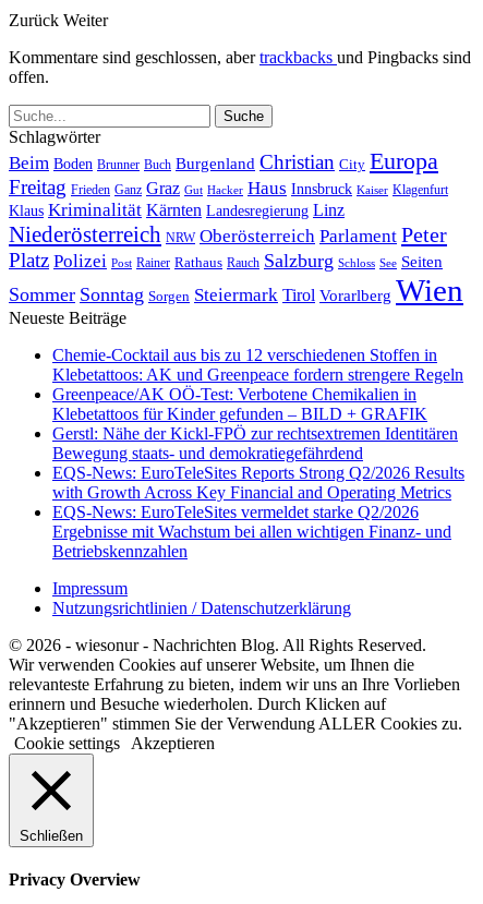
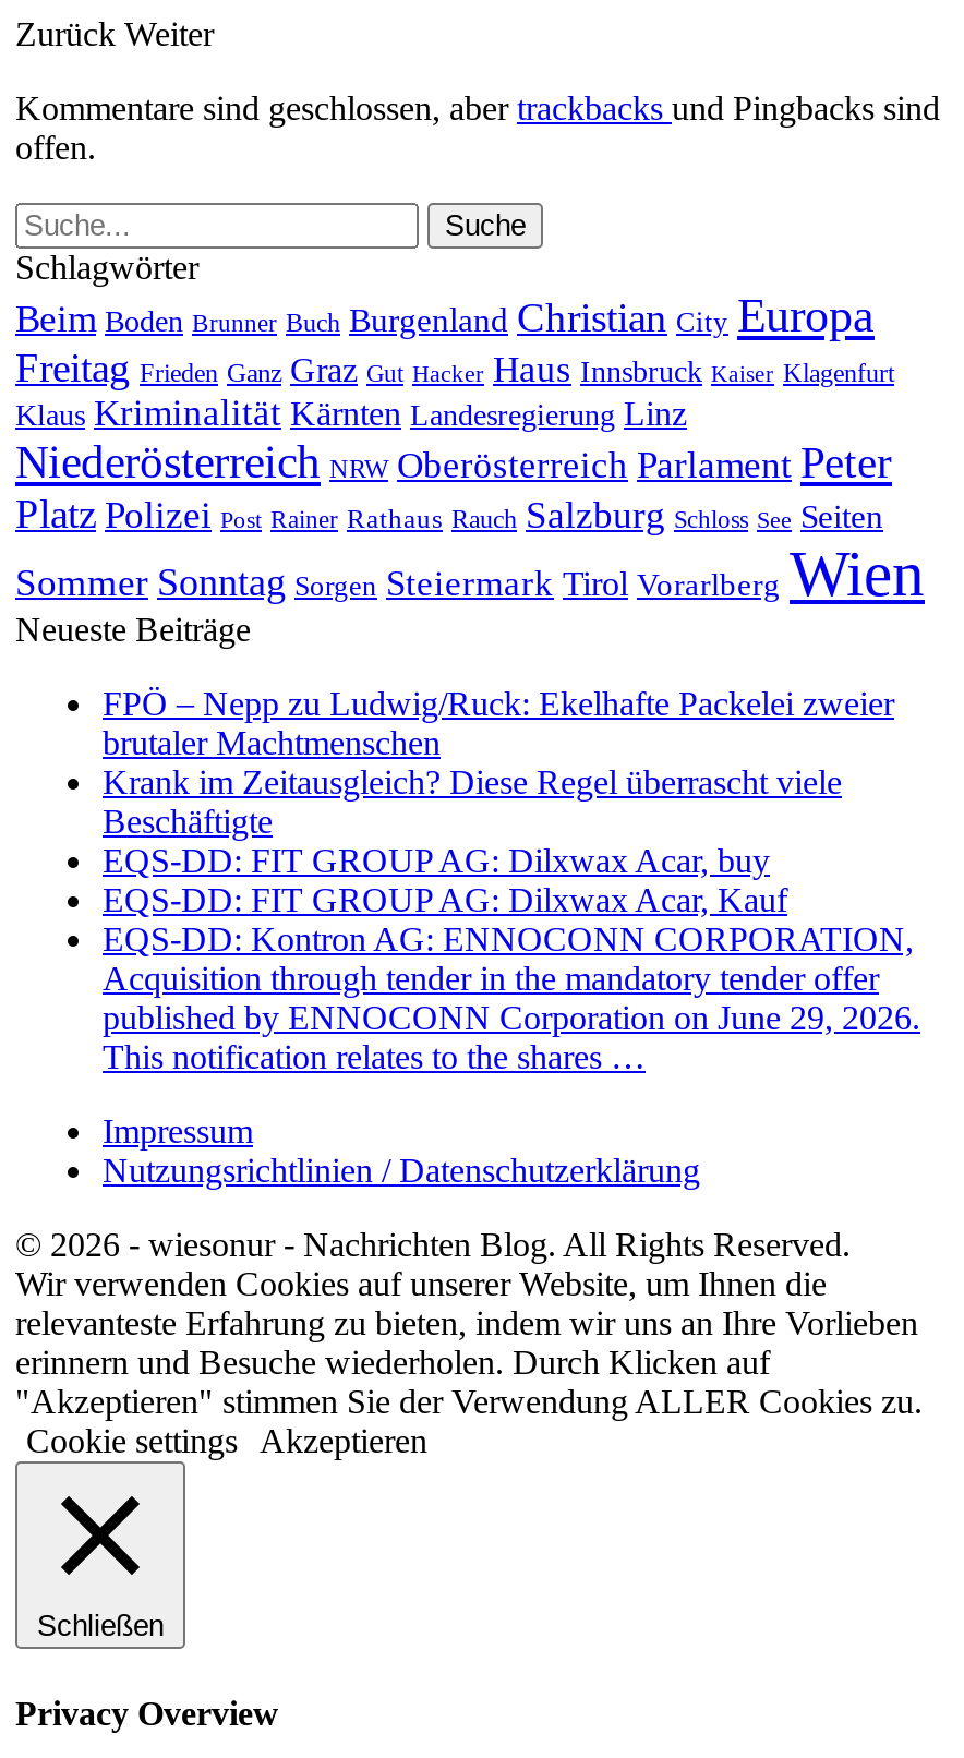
- Chemie-Cocktail aus bis zu 12 verschiedenen Stoffen in
- Klebetattoos: AK und Greenpeace fordern strengere Regeln
- Greenpeace/AK OÖ-Test: Verbotene Chemikalien in
- Klebetattoos für Kinder gefunden – BILD + GRAFIK
- Gerstl: Nähe der Kickl-FPÖ zur rechtsextremen Identitären
- Bewegung staats- und demokratiegefährdend
- EQS-News: EuroTeleSites Reports Strong Q2/2026 Results
- with Growth Across Key Financial and Operating Metrics
- EQS-News: EuroTeleSites vermeldet starke Q2/2026
- Ergebnisse mit Wachstum bei allen wichtigen Finanz- und
- Betriebskennzahlen
+ FPÖ – Nepp zu Ludwig/Ruck: Ekelhafte Packelei zweier
+ brutaler Machtmenschen
+ Krank im Zeitausgleich? Diese Regel überrascht viele
+ Beschäftigte
+ EQS-DD: FIT GROUP AG: Dilxwax Acar, buy
+ EQS-DD: FIT GROUP AG: Dilxwax Acar, Kauf
+ EQS-DD: Kontron AG: ENNOCONN CORPORATION,
+ Acquisition through tender in the mandatory tender offer
+ published by ENNOCONN Corporation on June 29, 2026.
+ This notification relates to the shares …
